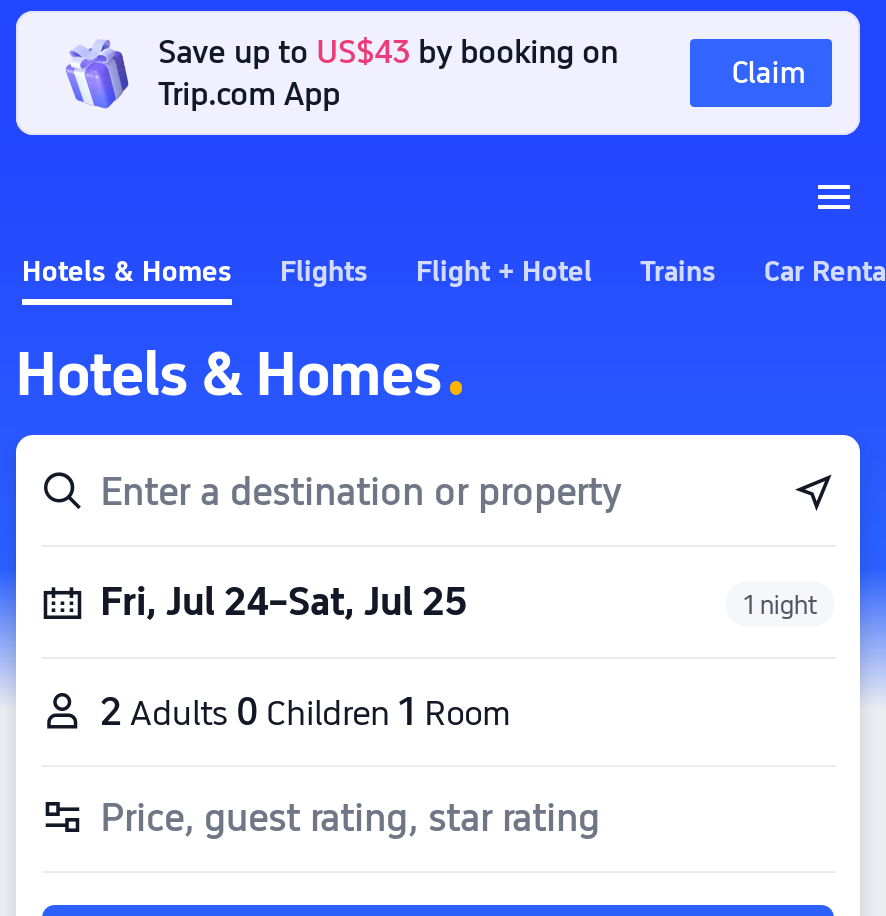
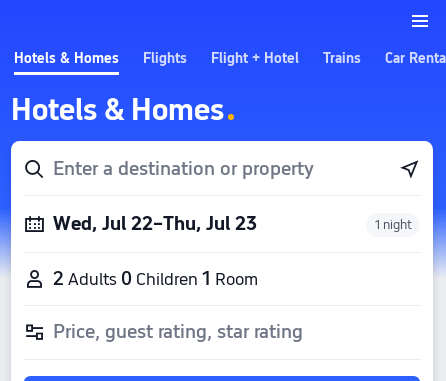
- Save up to US$43 by booking on
- Trip.com App

- Claim

- Fri, Jul 24–Sat, Jul 25
+ Wed, Jul 22–Thu, Jul 23
